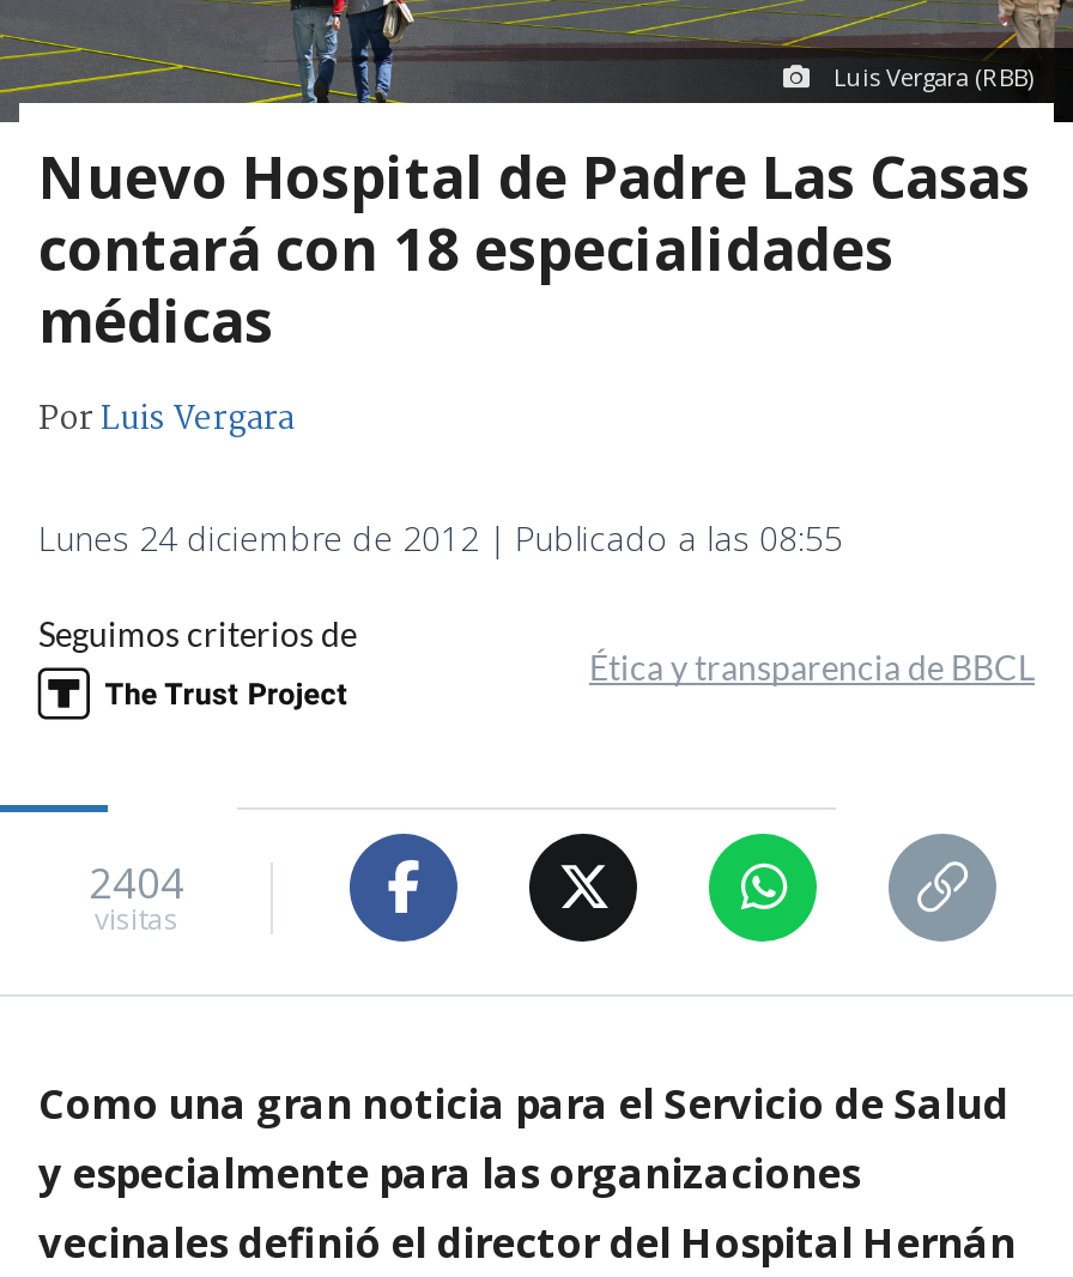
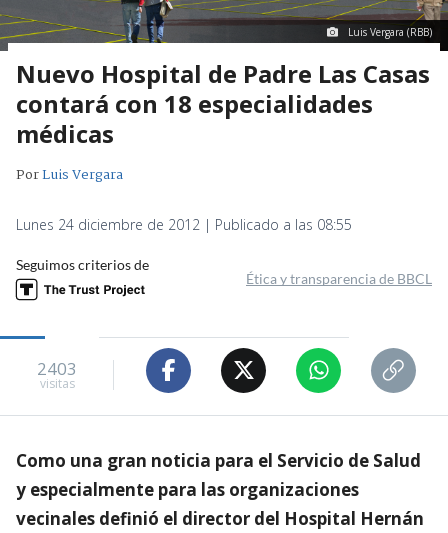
- 2404
+ 2403
